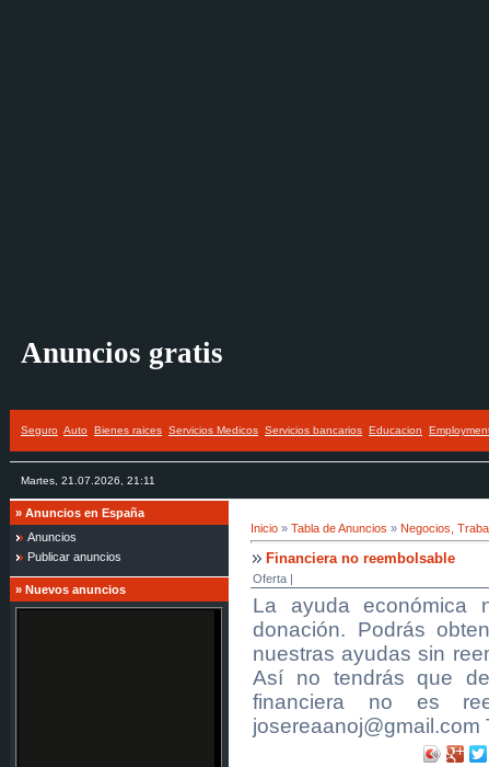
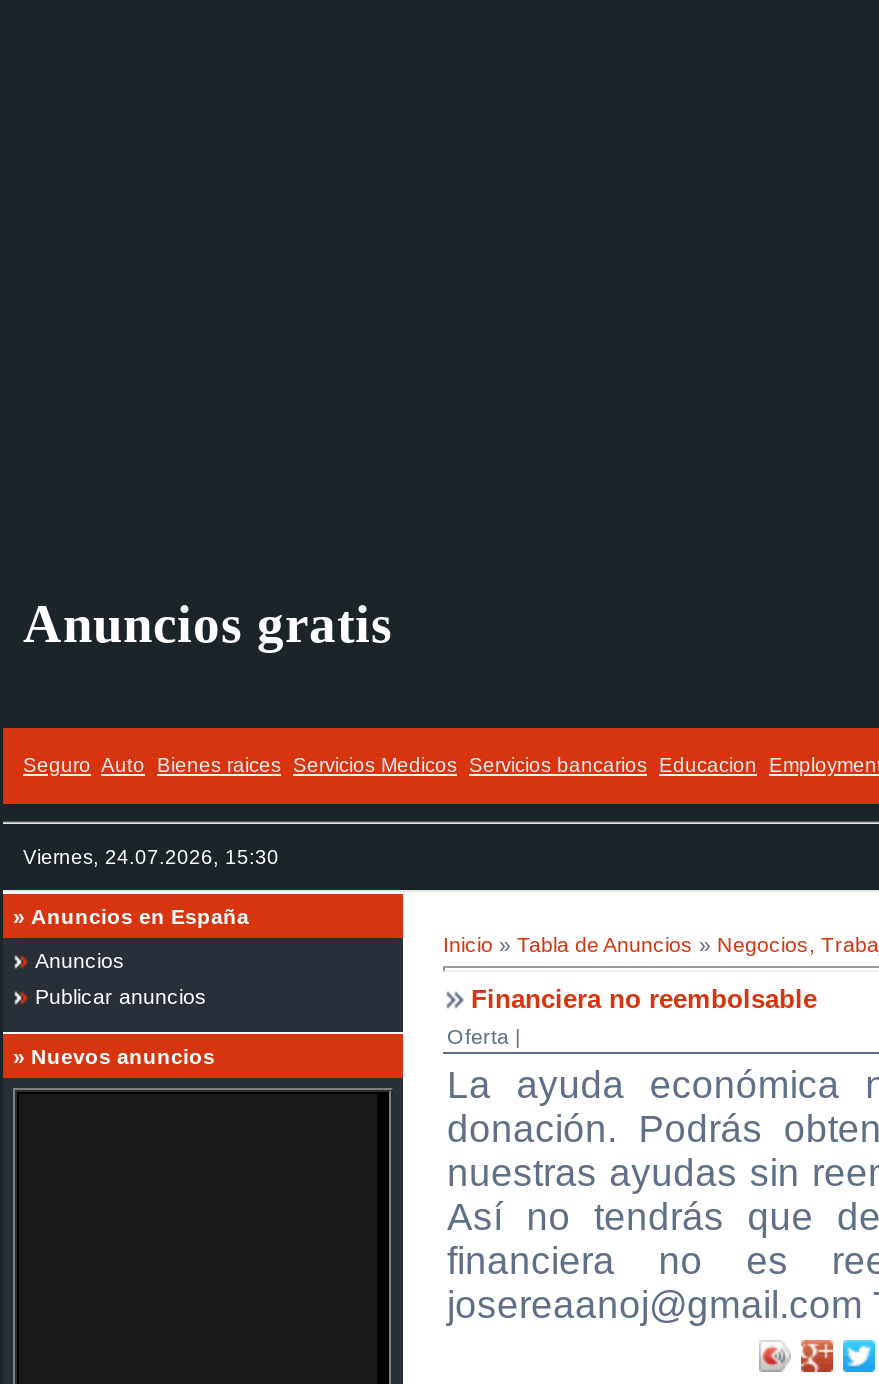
- Martes, 21.07.2026, 21:11
+ Viernes, 24.07.2026, 15:30
